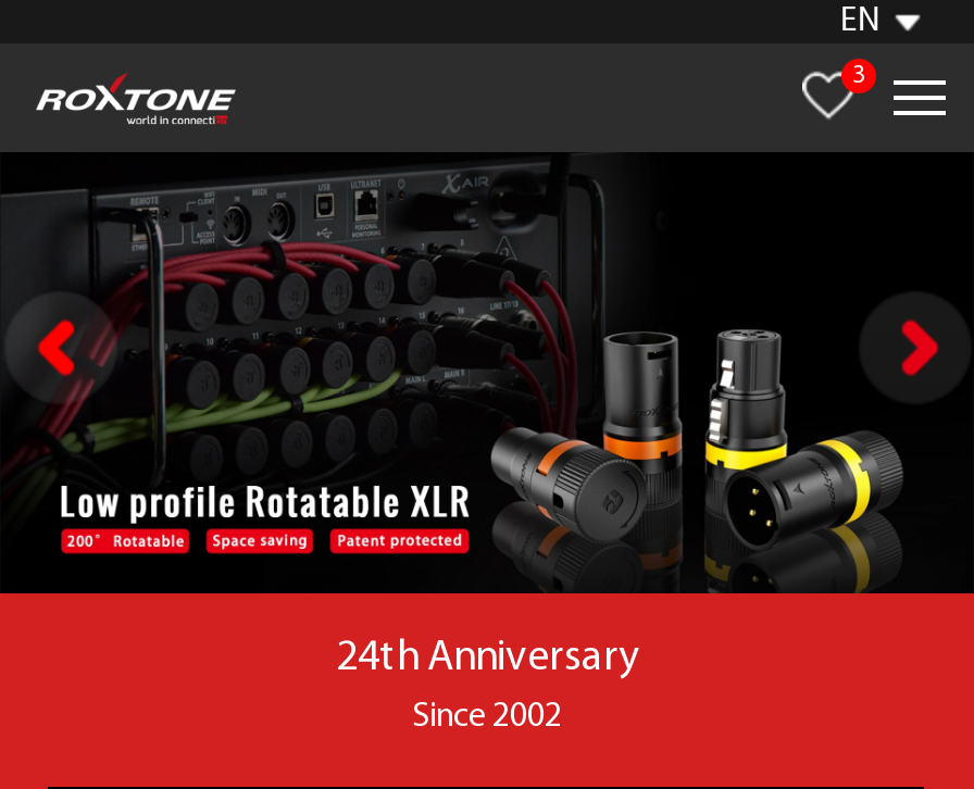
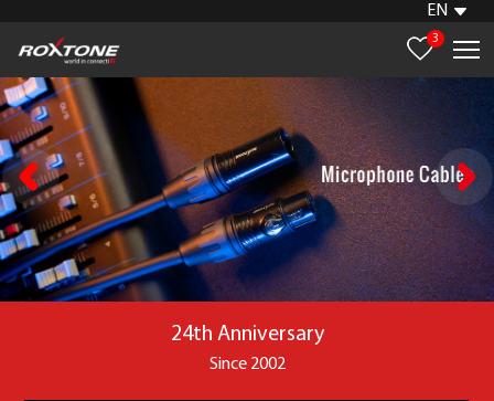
- [image]
+ [image]
